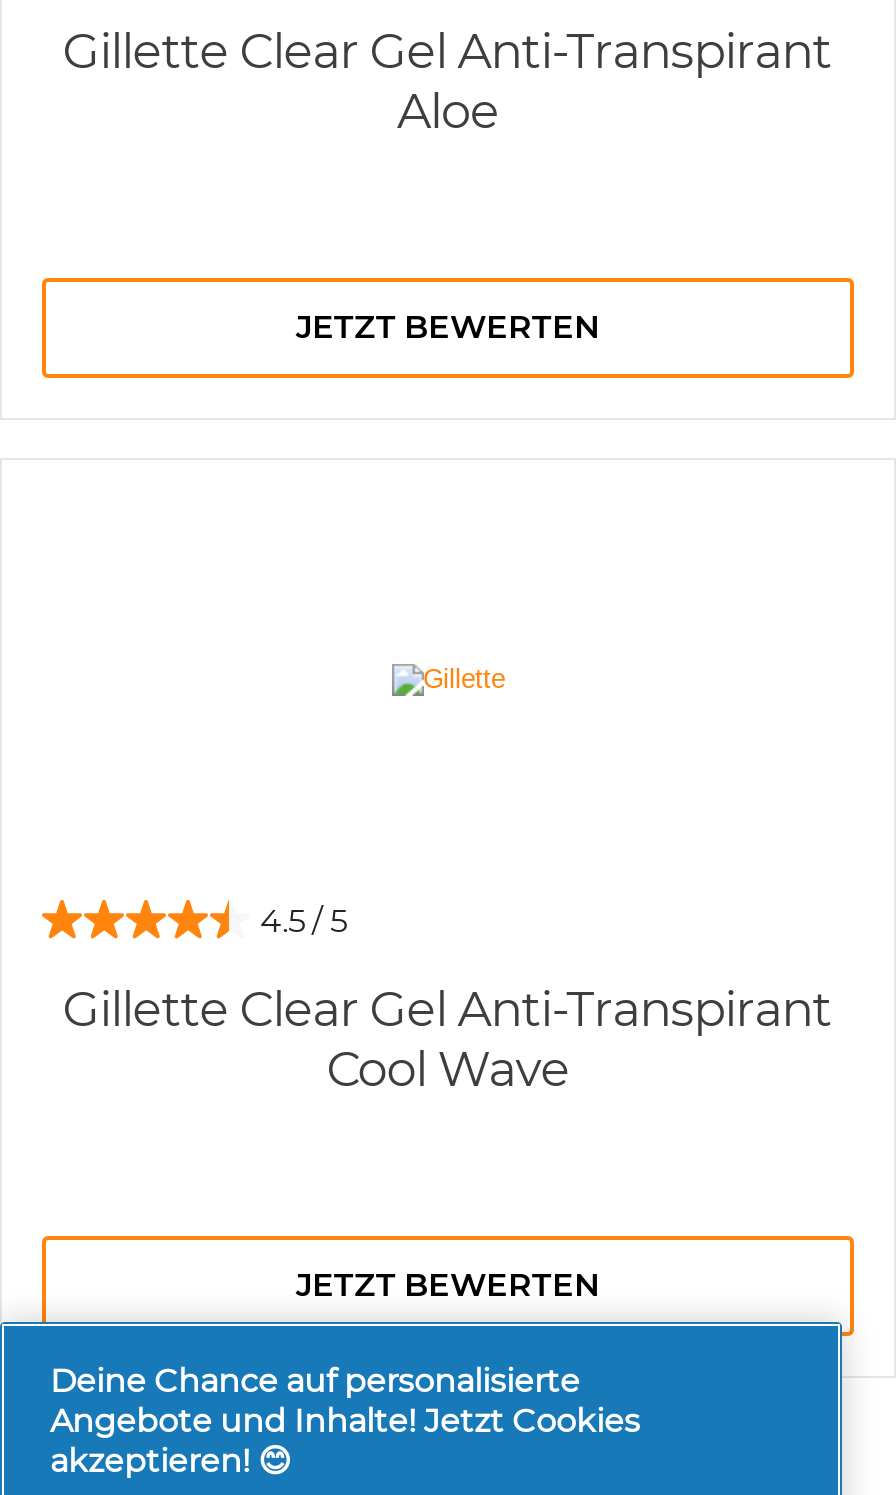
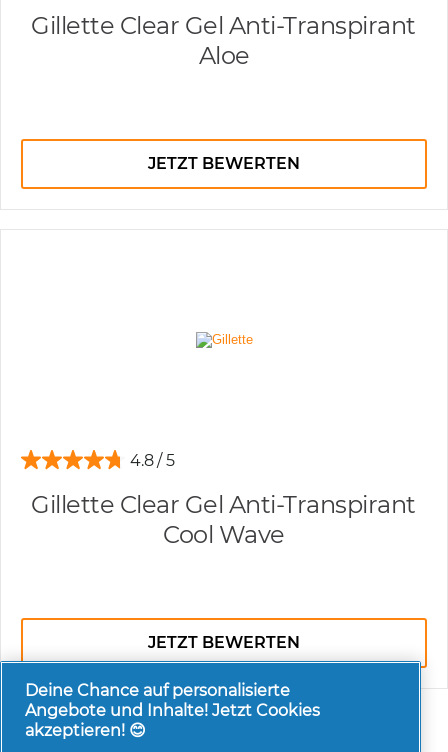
- 4.5
+ 4.8
